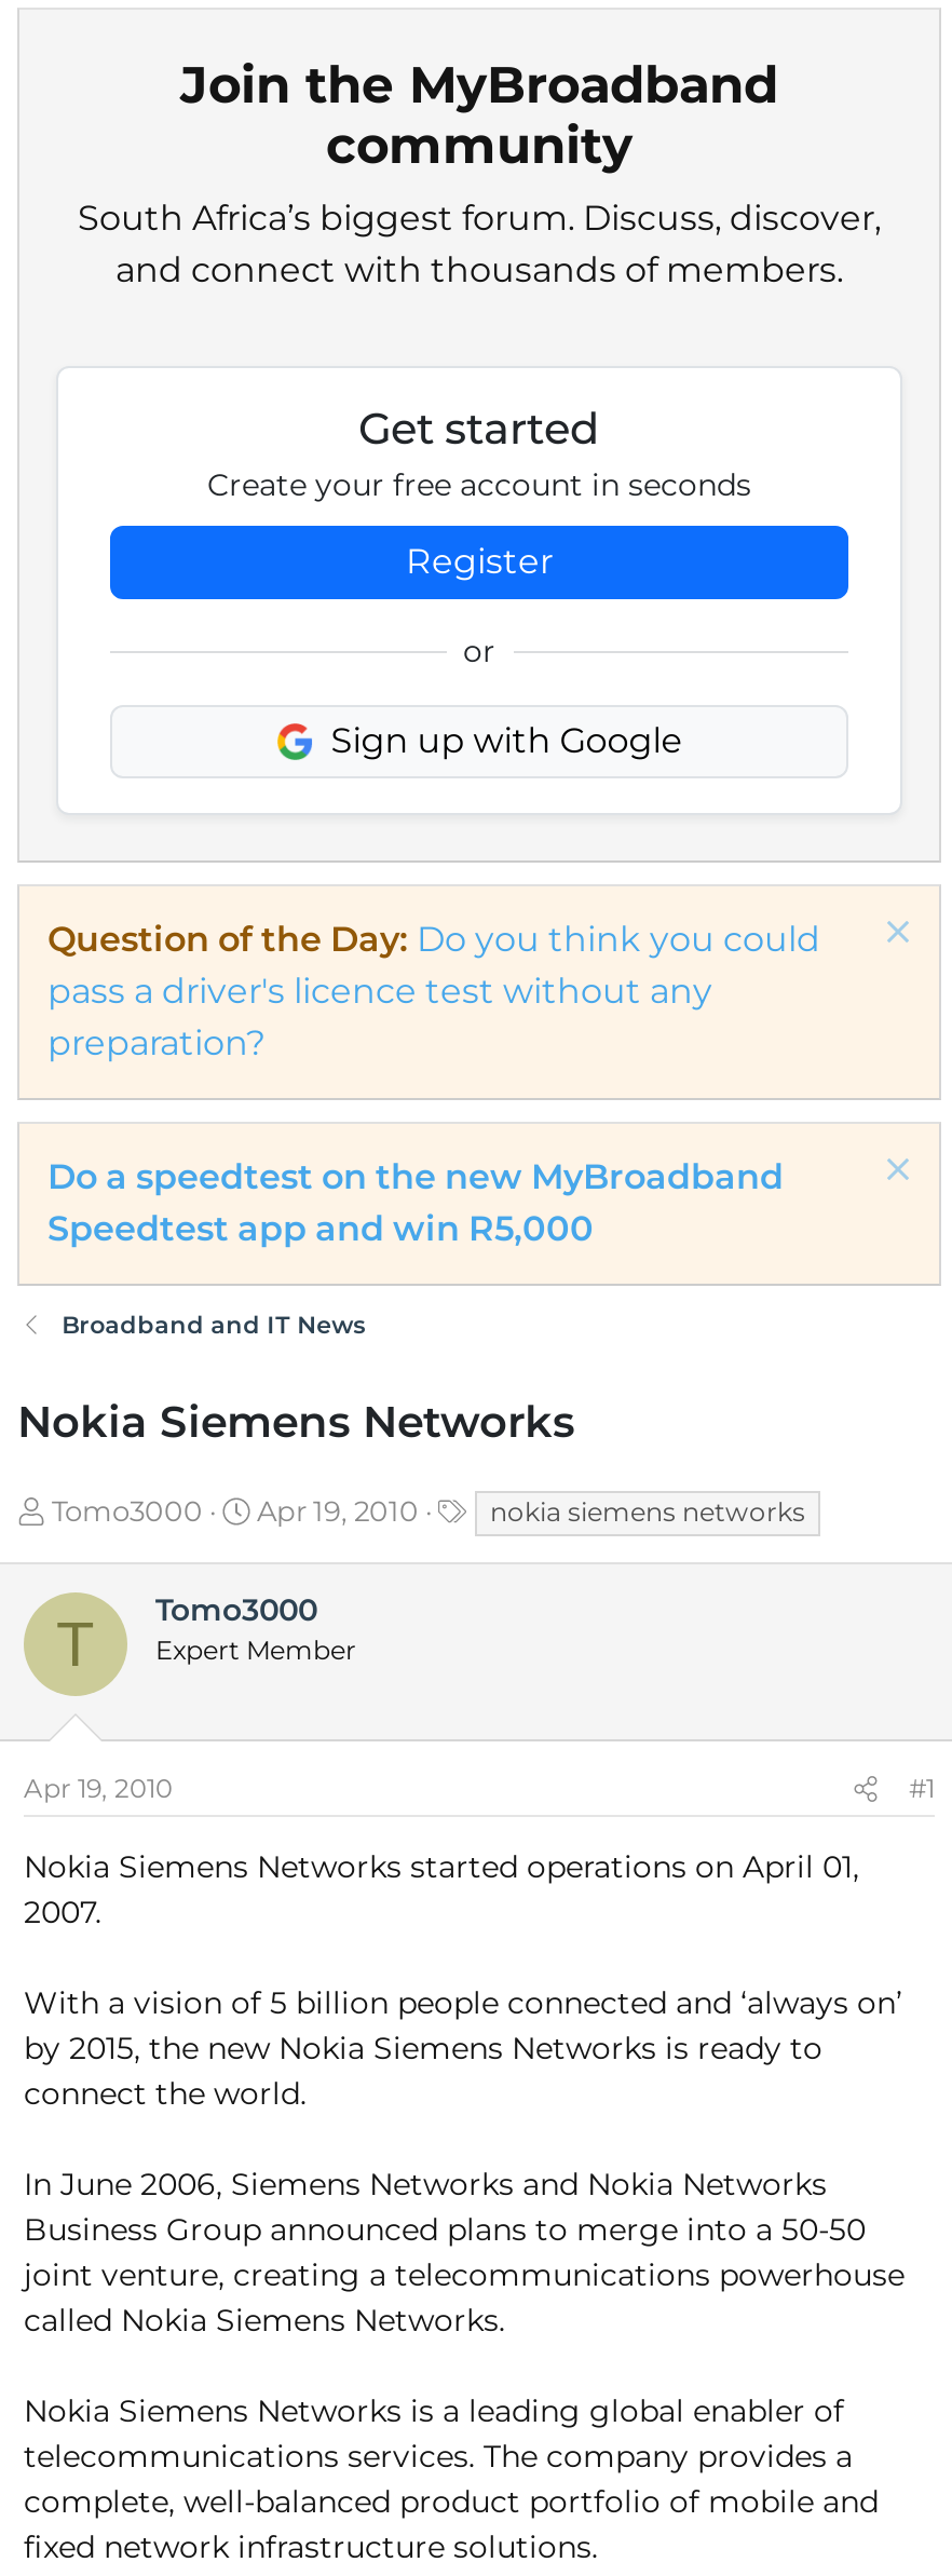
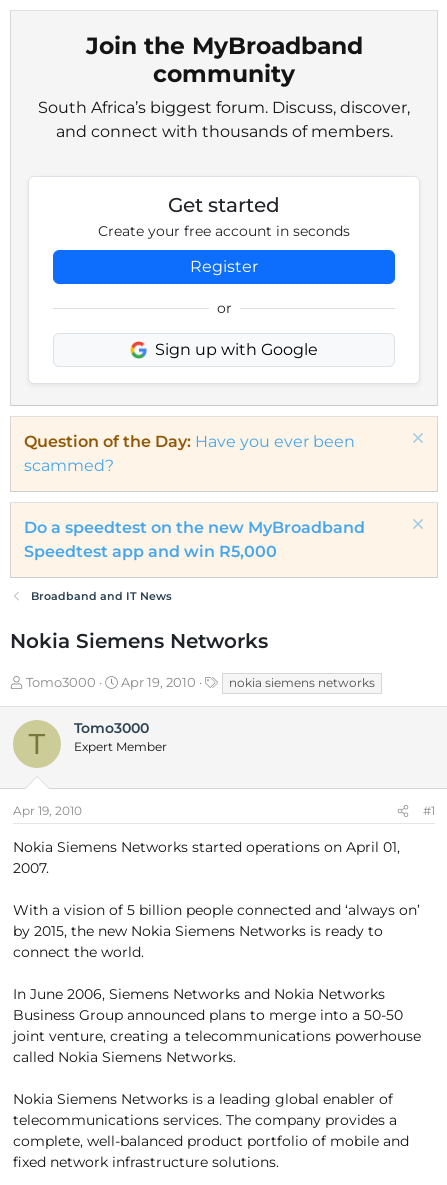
- Question of the Day: Do you think you could
- pass a driver's licence test without any
- preparation?
+ Question of the Day: Have you ever been
+ scammed?
